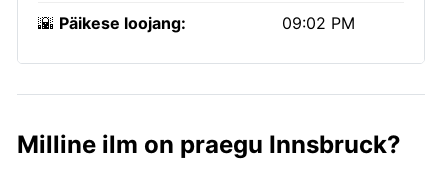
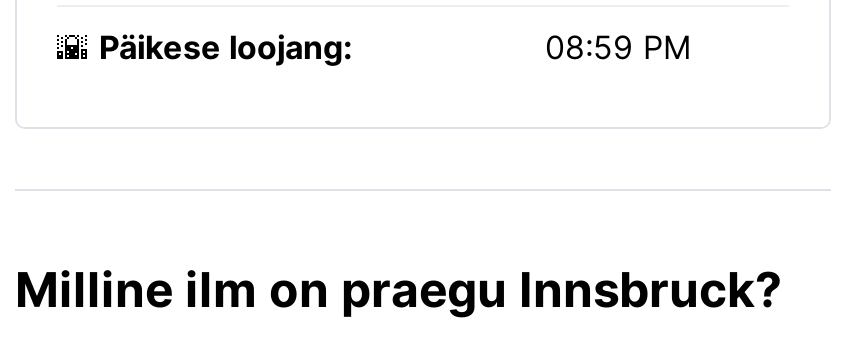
- 09:02 PM
+ 08:59 PM
